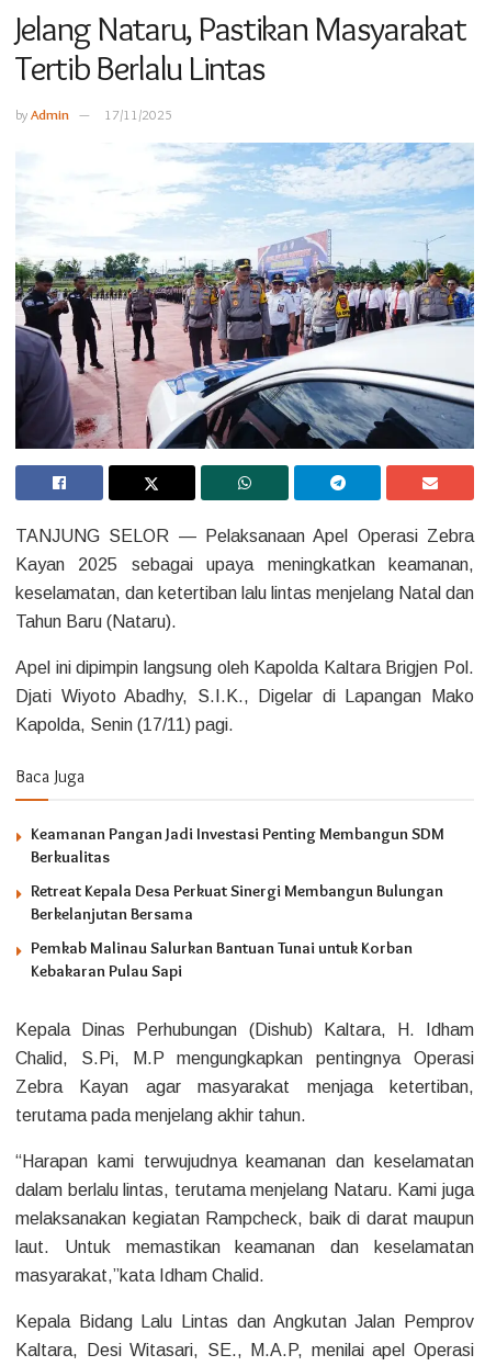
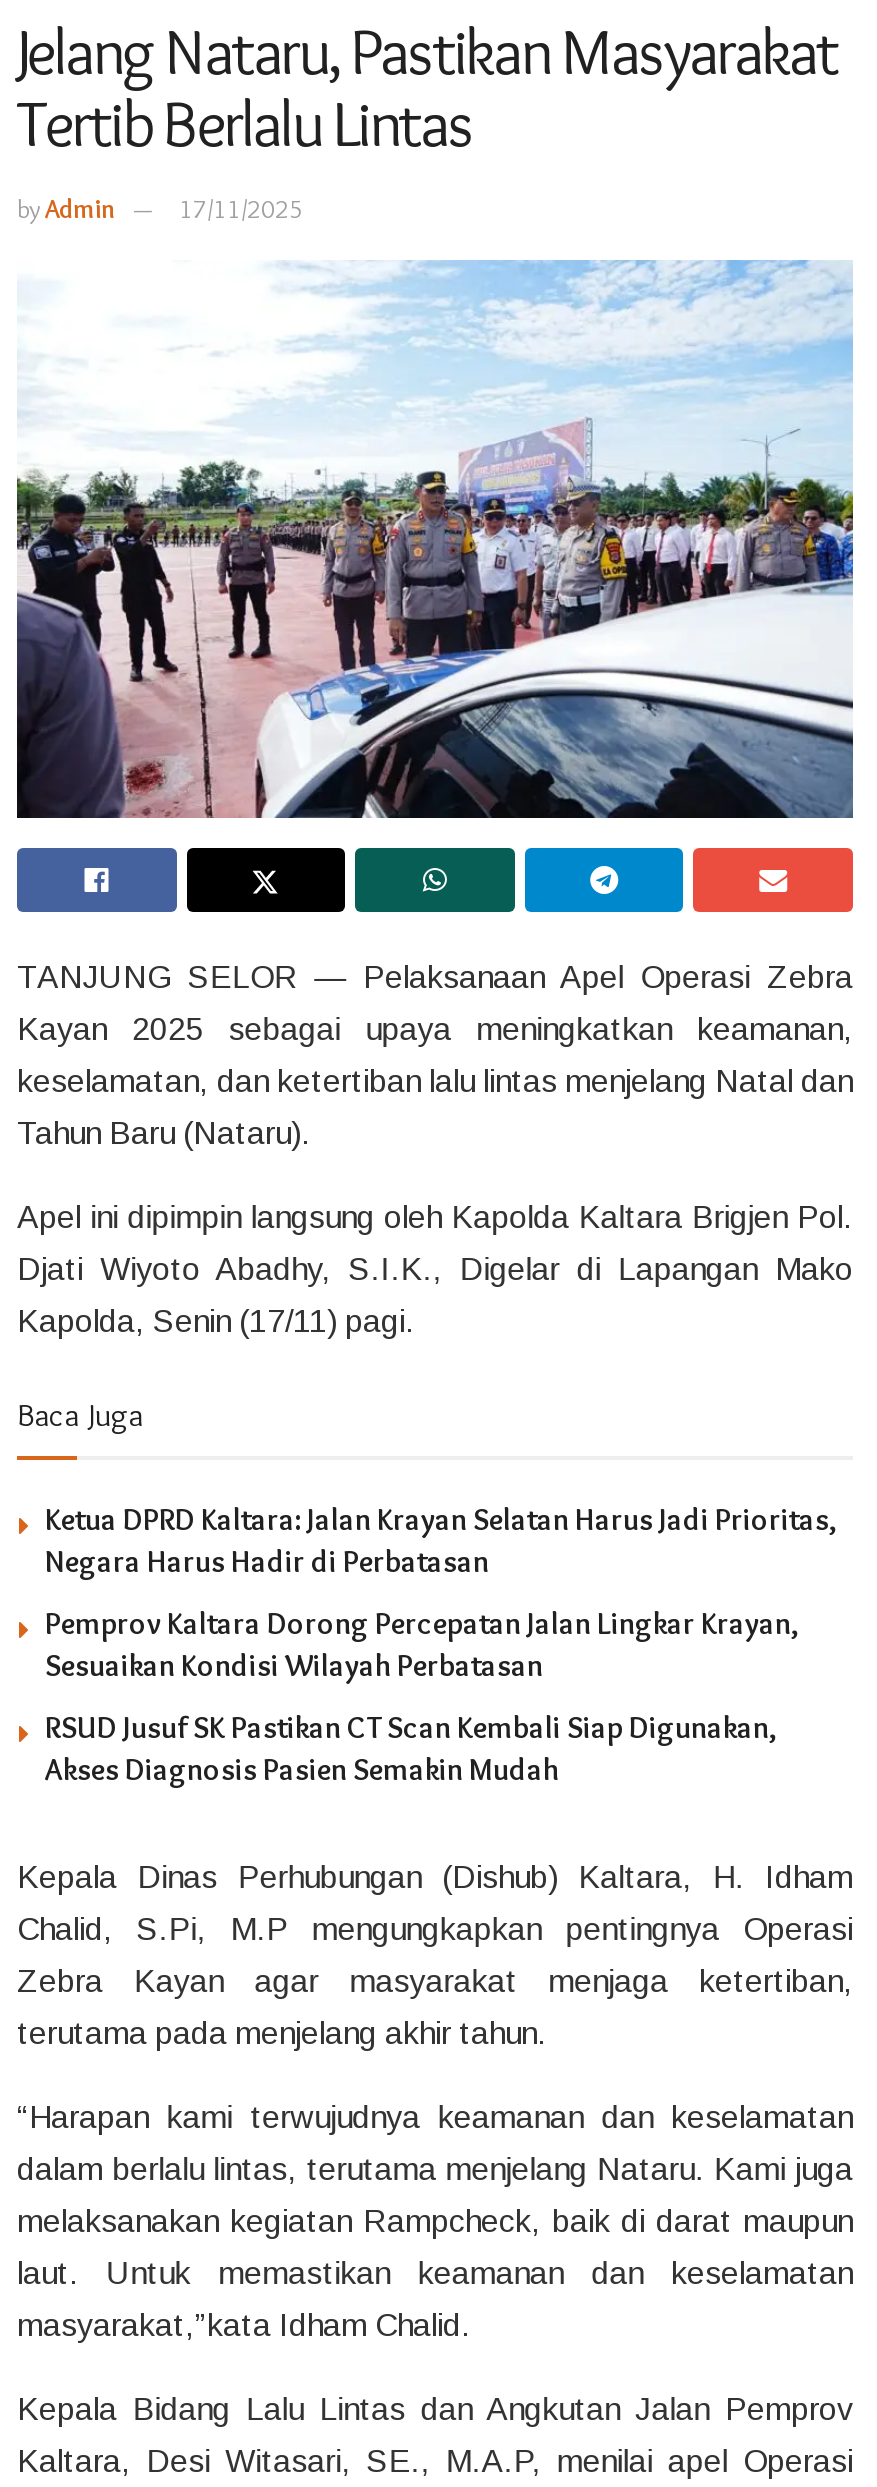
- Keamanan Pangan Jadi Investasi Penting Membangun SDM
- Berkualitas
+ Ketua DPRD Kaltara: Jalan Krayan Selatan Harus Jadi Prioritas,
+ Negara Harus Hadir di Perbatasan

- Retreat Kepala Desa Perkuat Sinergi Membangun Bulungan
- Berkelanjutan Bersama
+ Pemprov Kaltara Dorong Percepatan Jalan Lingkar Krayan,
+ Sesuaikan Kondisi Wilayah Perbatasan

- Pemkab Malinau Salurkan Bantuan Tunai untuk Korban
- Kebakaran Pulau Sapi
+ RSUD Jusuf SK Pastikan CT Scan Kembali Siap Digunakan,
+ Akses Diagnosis Pasien Semakin Mudah
